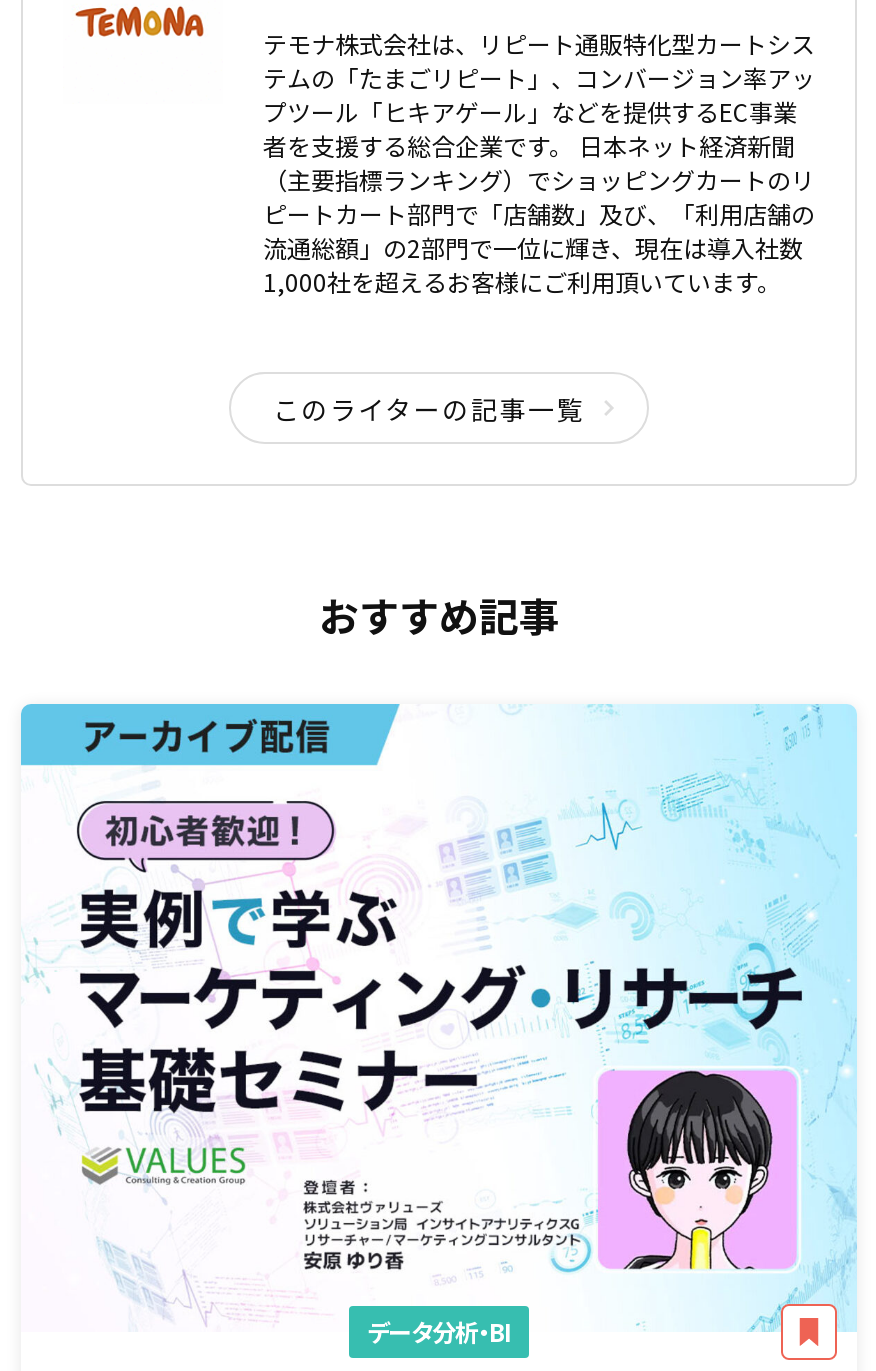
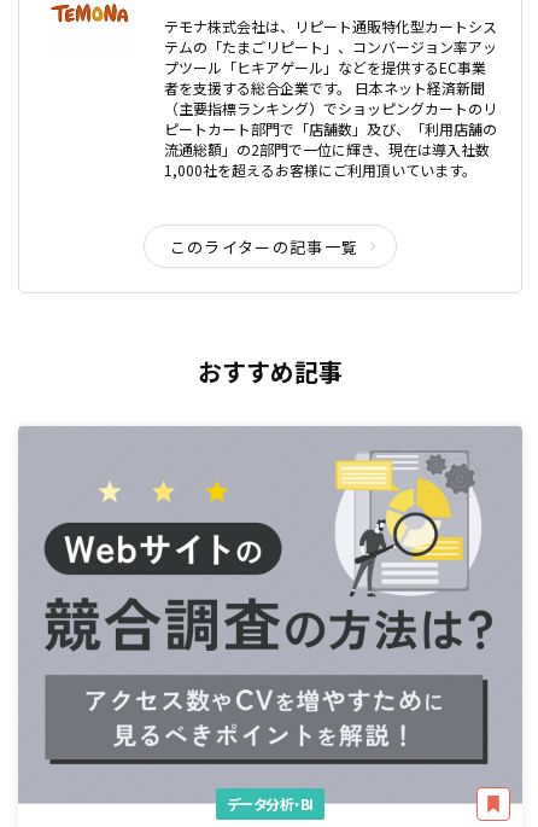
- [image]
+ [image]
